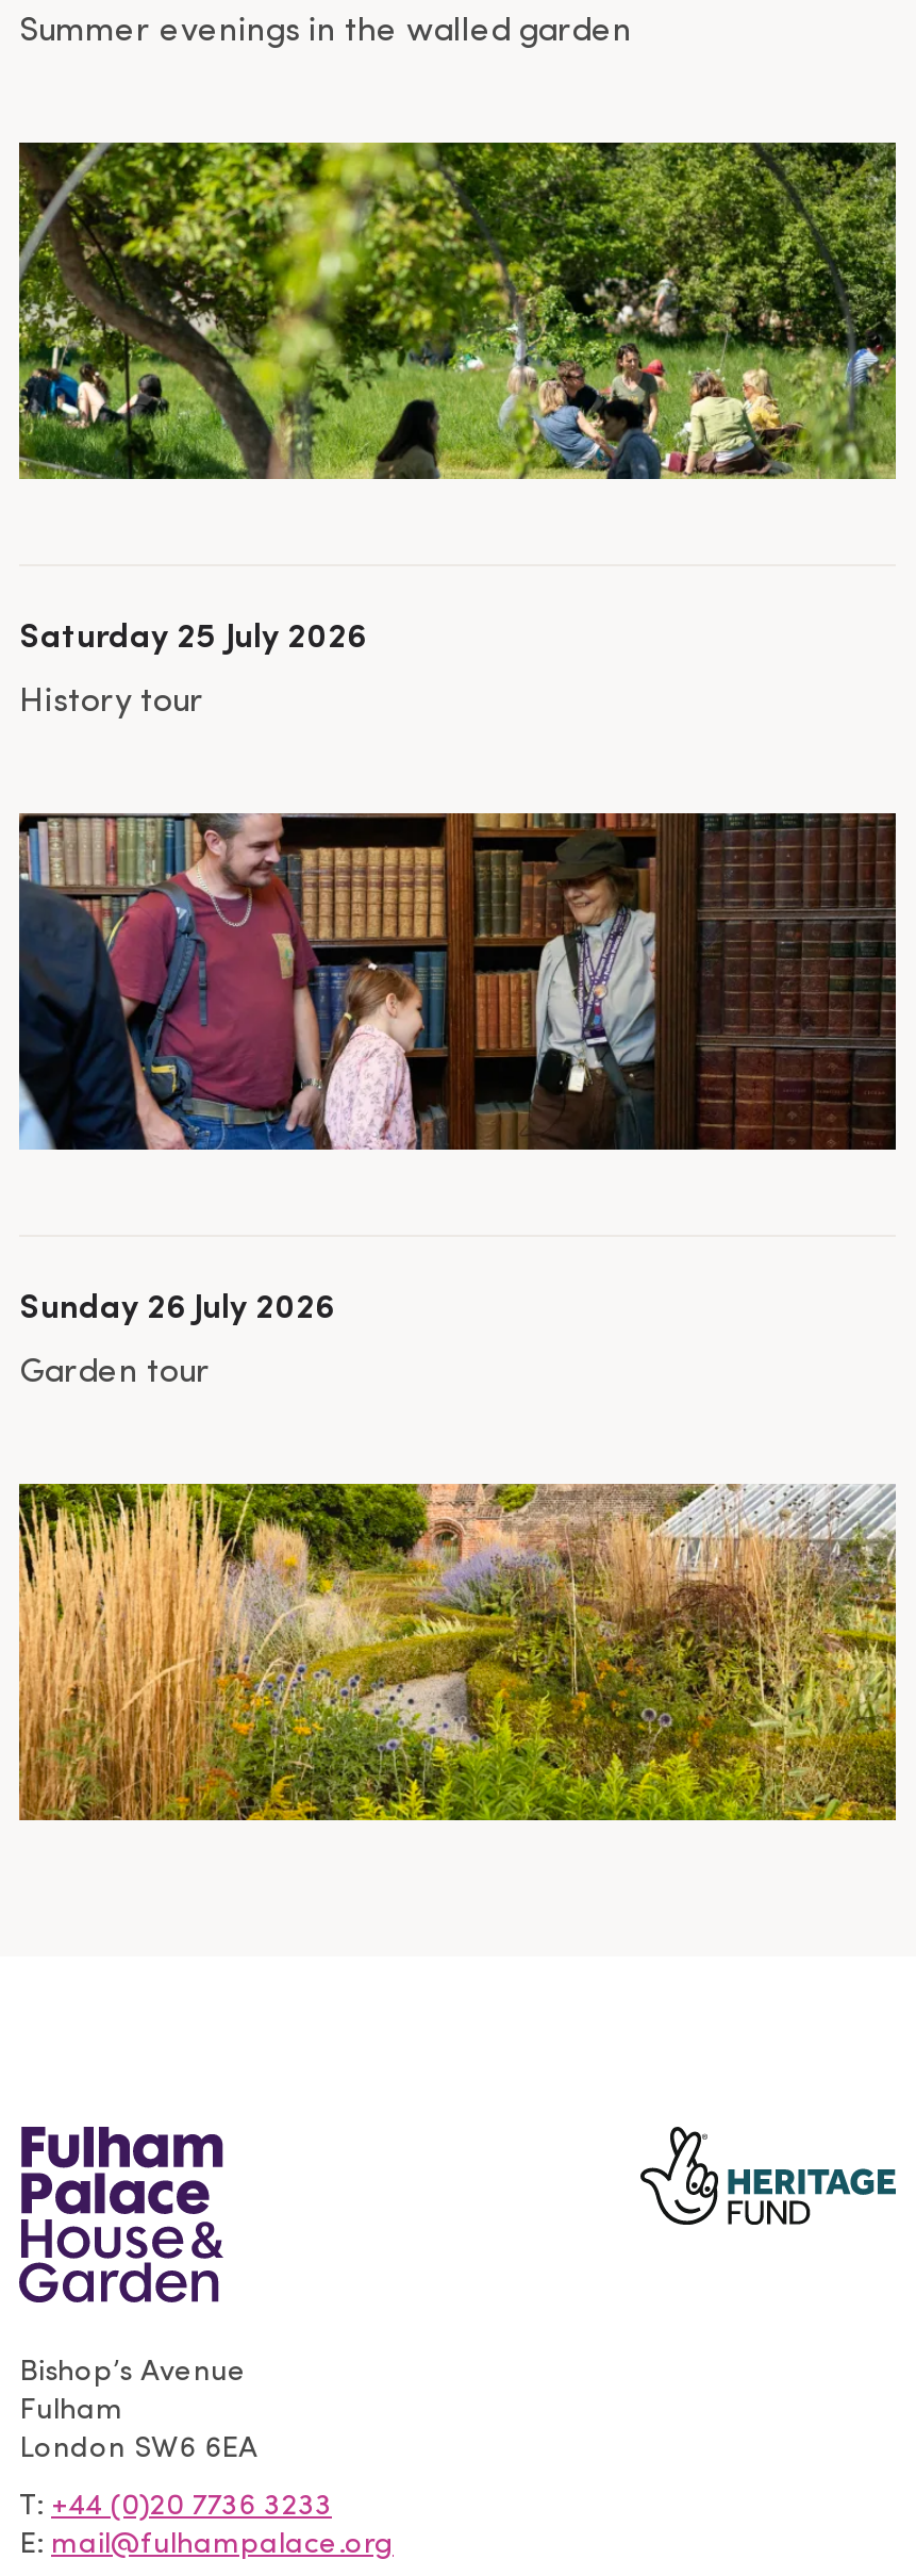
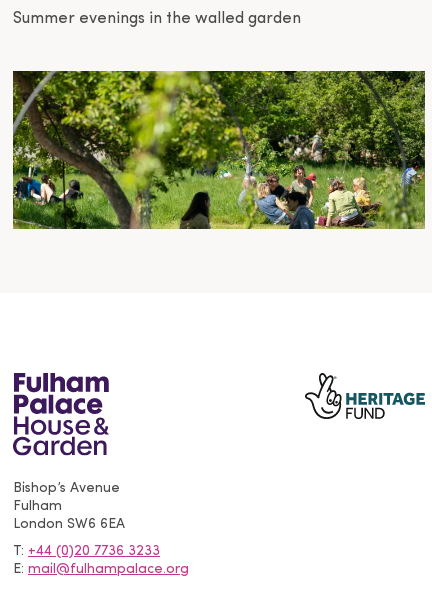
- Saturday 25 July 2026
- History tour

- [image]

- Sunday 26 July 2026
- Garden tour

- [image]
